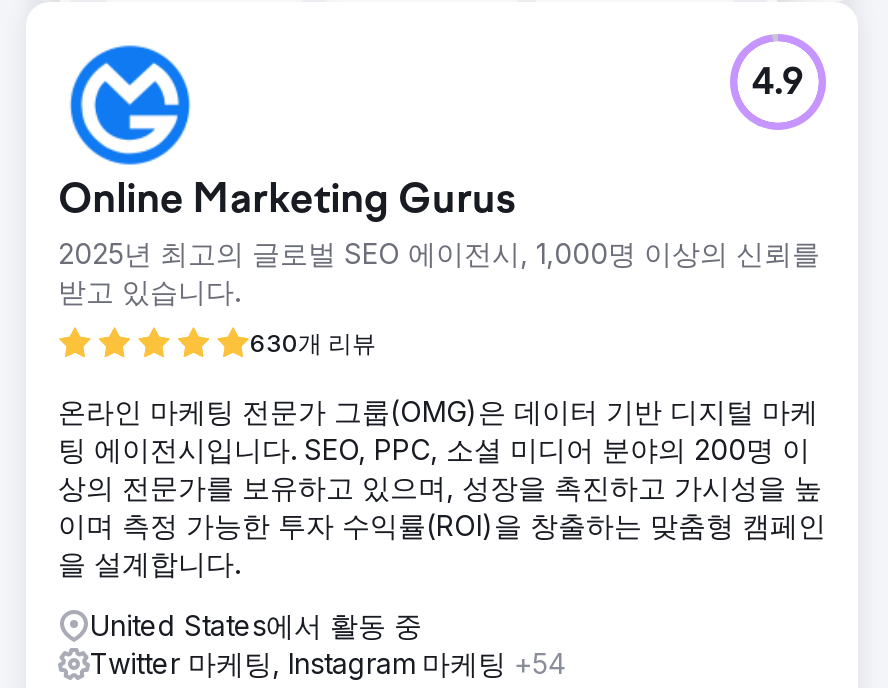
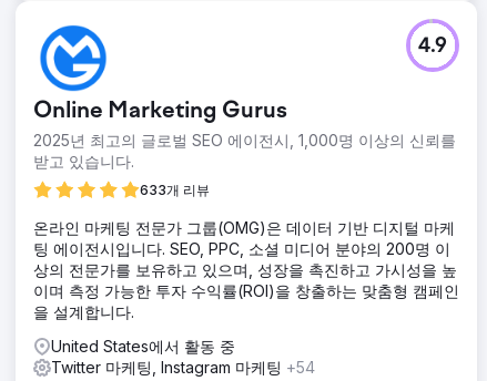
- 630개 리뷰
+ 633개 리뷰
